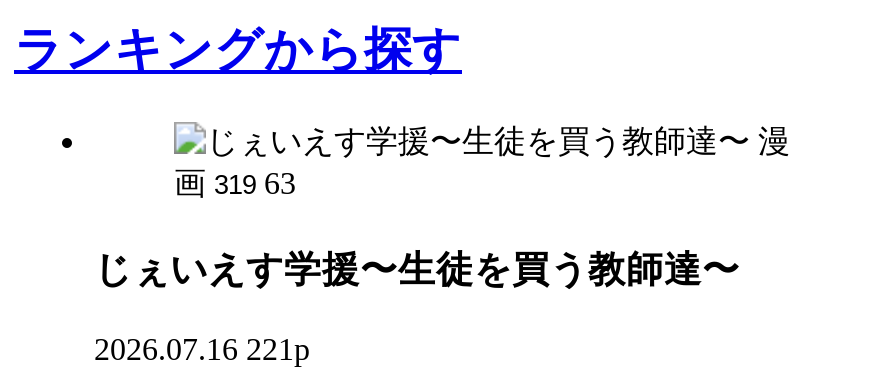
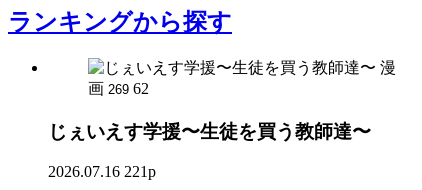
- 画 319 63
+ 画 269 62
